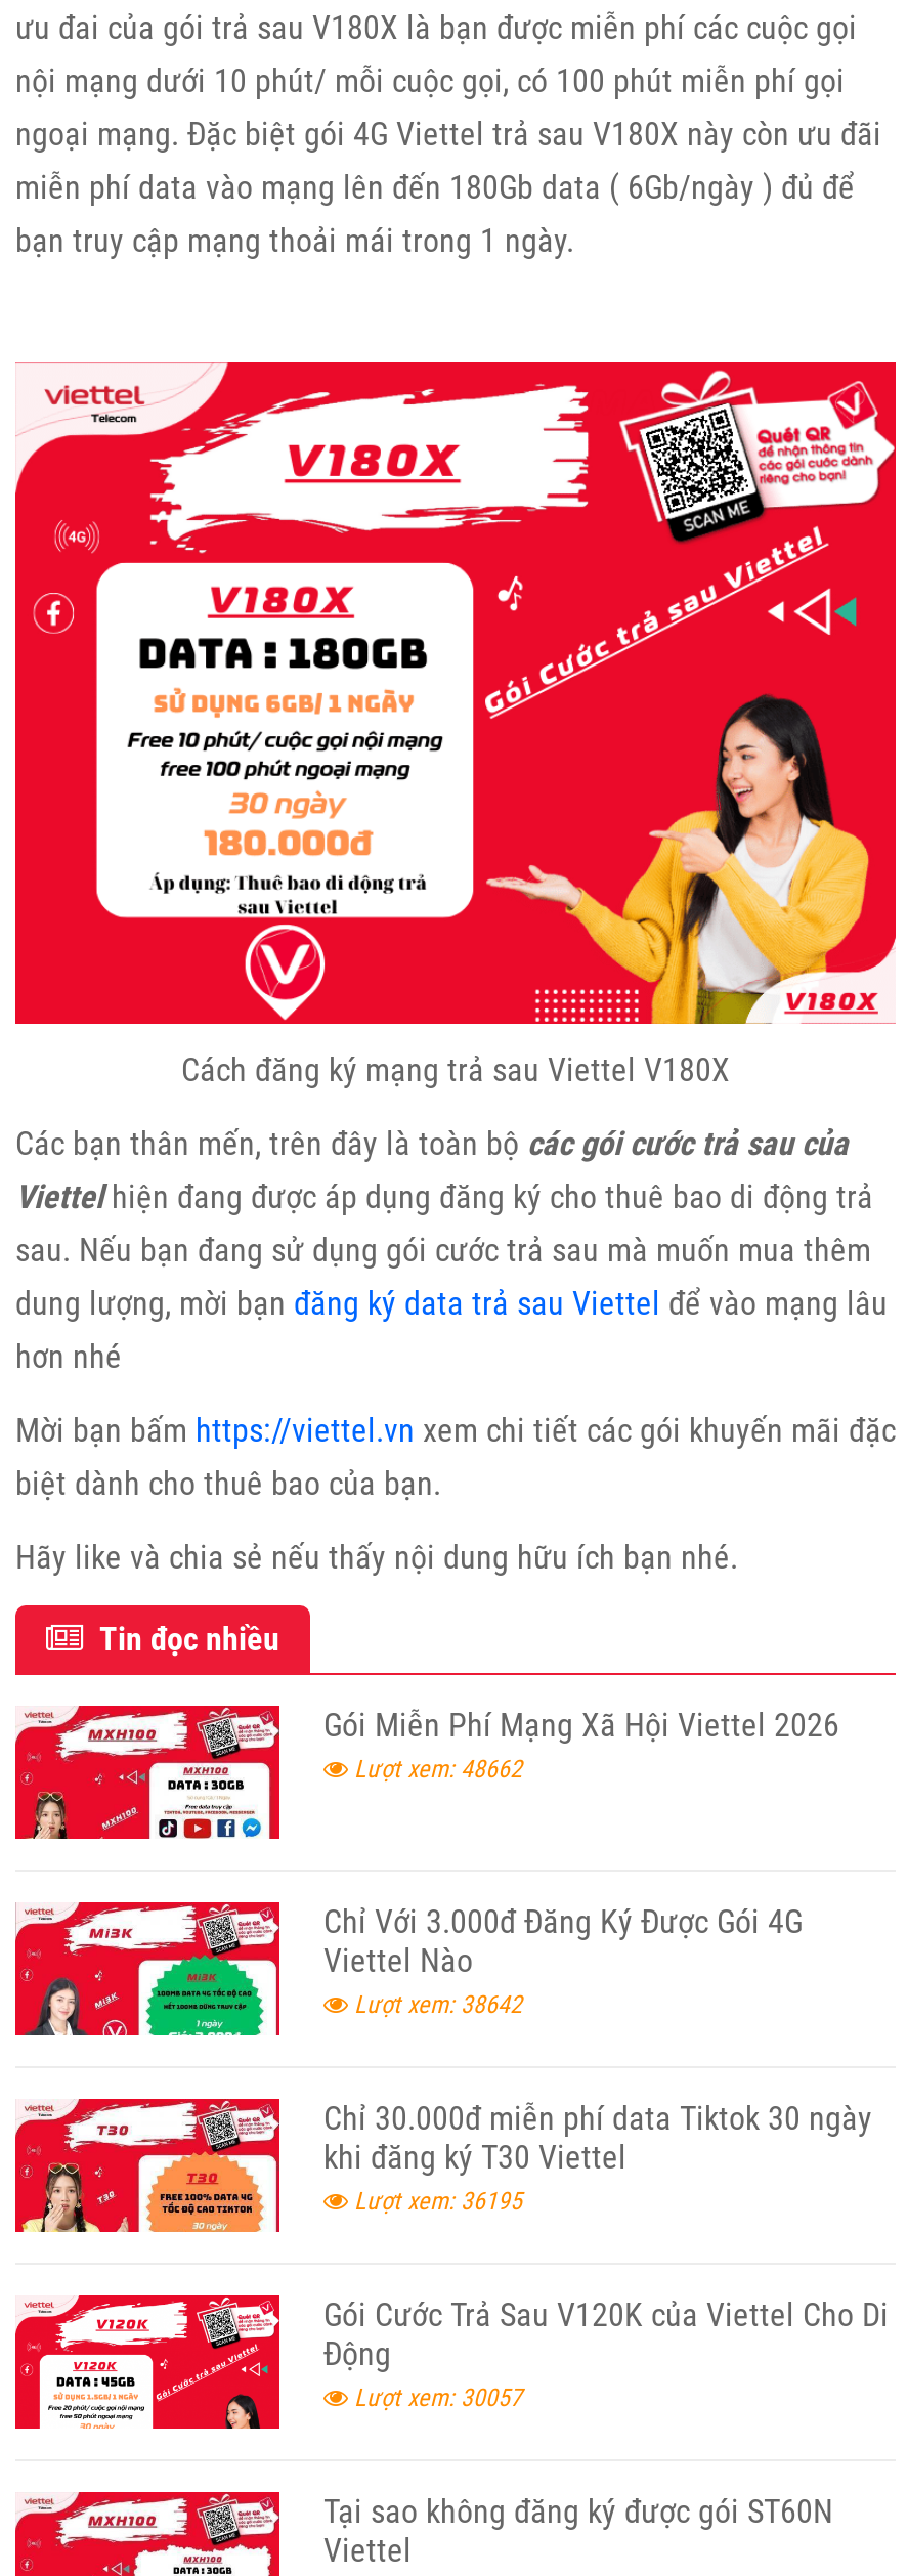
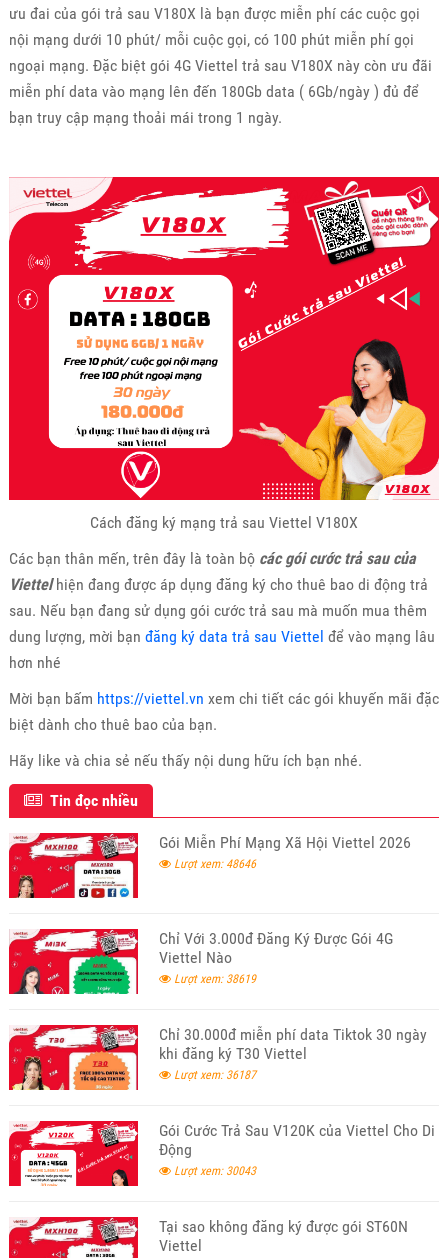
- Lượt xem: 48662
+ Lượt xem: 48646

- Lượt xem: 38642
+ Lượt xem: 38619

- Lượt xem: 36195
+ Lượt xem: 36187

- Lượt xem: 30057
+ Lượt xem: 30043
